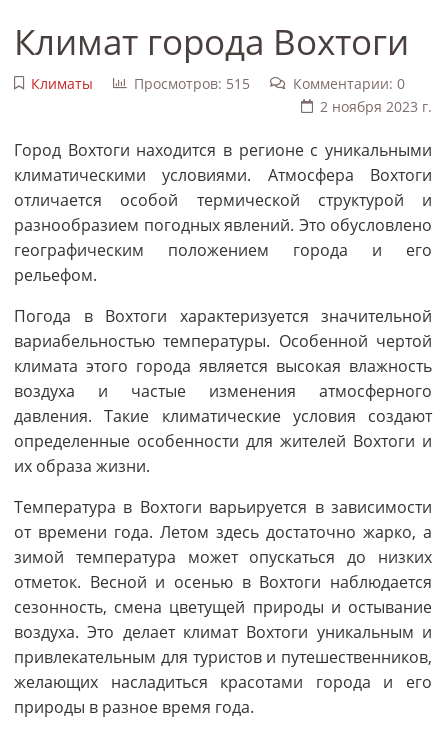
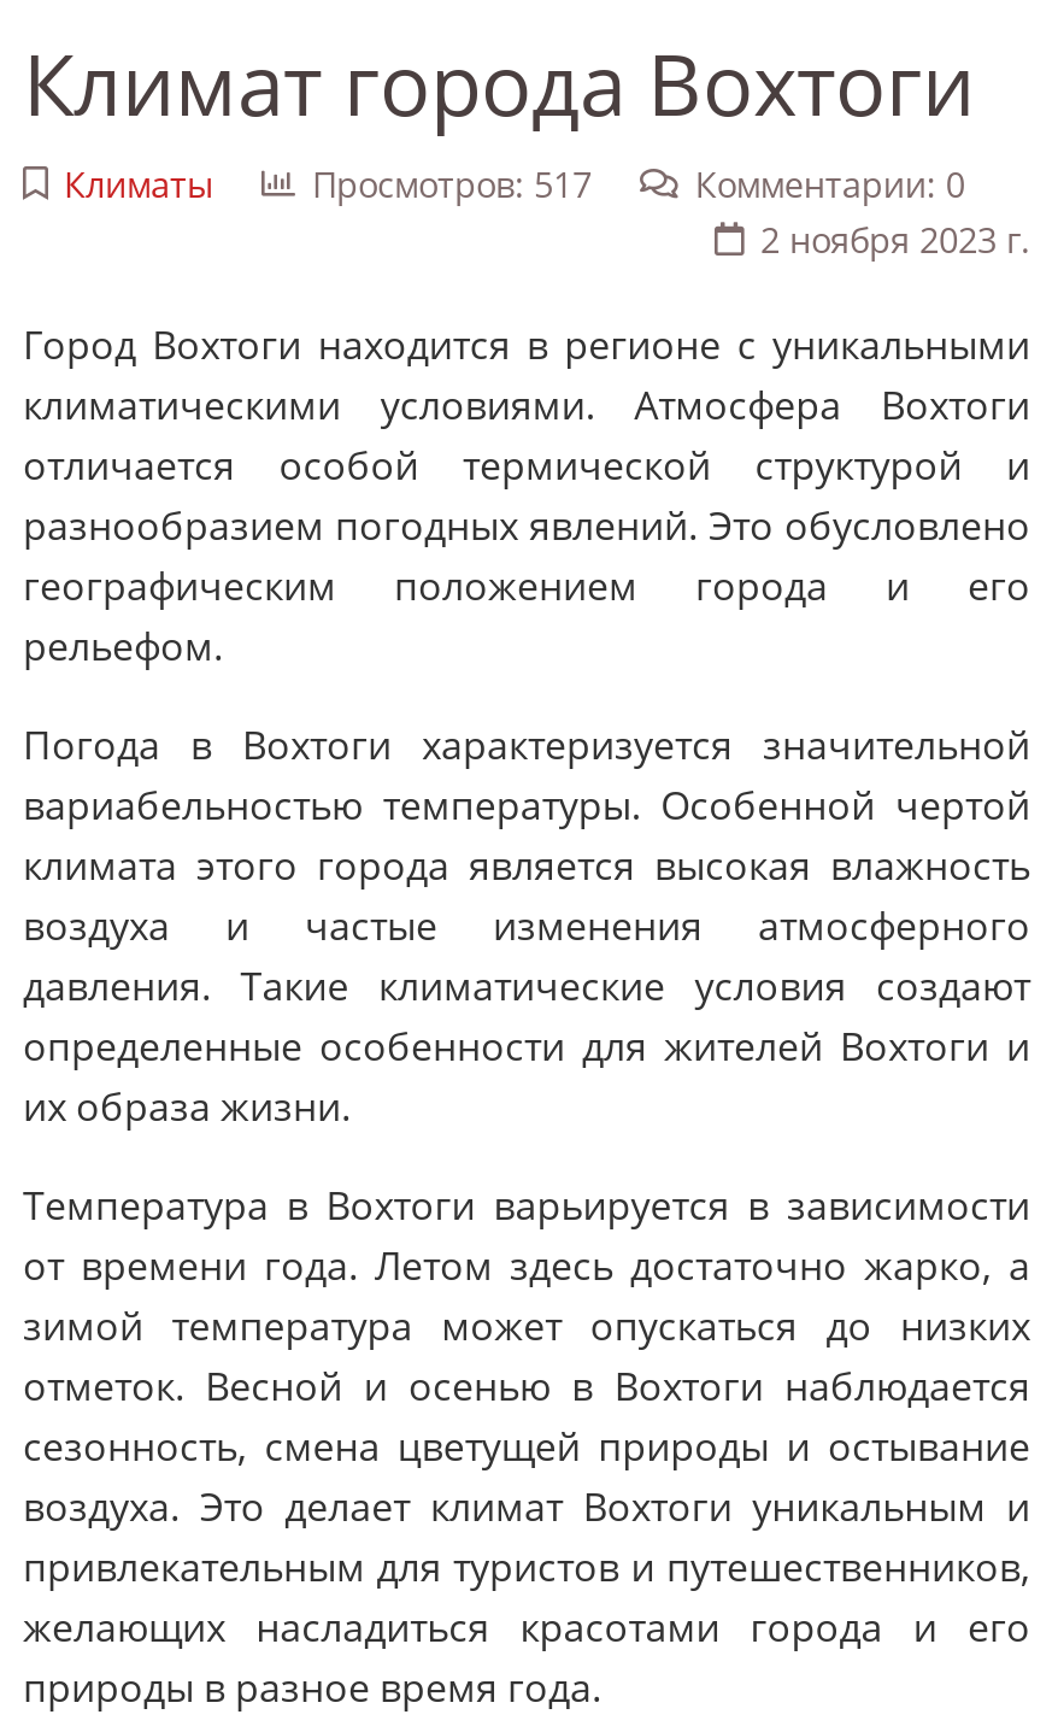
- Просмотров: 515
+ Просмотров: 517
